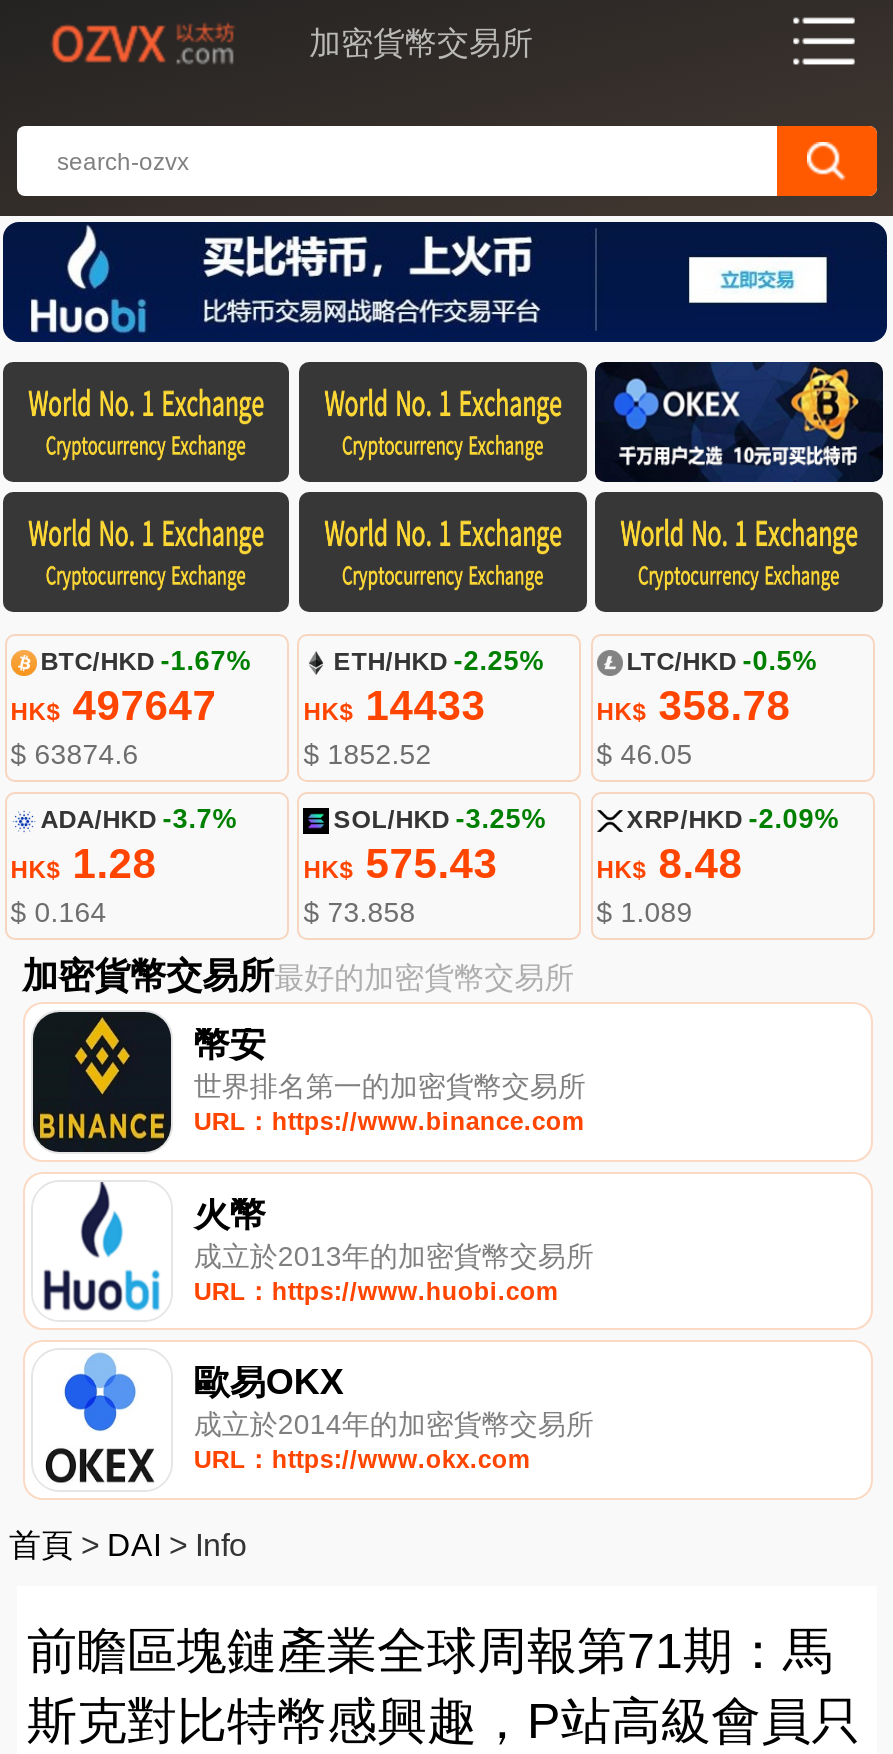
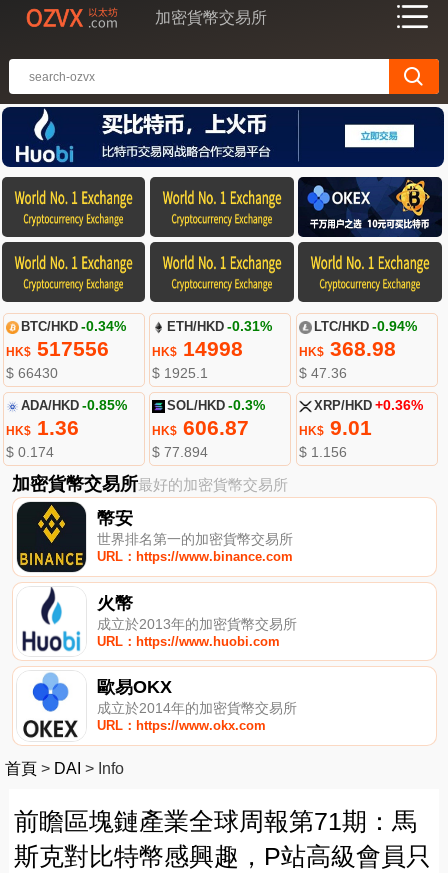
- BTC/HKD -1.67%
- HK$497647
- $ 63874.6
+ BTC/HKD -0.34%
+ HK$517556
+ $ 66430

- ETH/HKD -2.25%
- HK$14433
- $ 1852.52
+ ETH/HKD -0.31%
+ HK$14998
+ $ 1925.1

- LTC/HKD -0.5%
- HK$358.78
- $ 46.05
+ LTC/HKD -0.94%
+ HK$368.98
+ $ 47.36

- ADA/HKD -3.7%
- HK$1.28
- $ 0.164
+ ADA/HKD -0.85%
+ HK$1.36
+ $ 0.174

- SOL/HKD -3.25%
- HK$575.43
- $ 73.858
+ SOL/HKD -0.3%
+ HK$606.87
+ $ 77.894

- XRP/HKD -2.09%
- HK$8.48
- $ 1.089
+ XRP/HKD +0.36%
+ HK$9.01
+ $ 1.156
